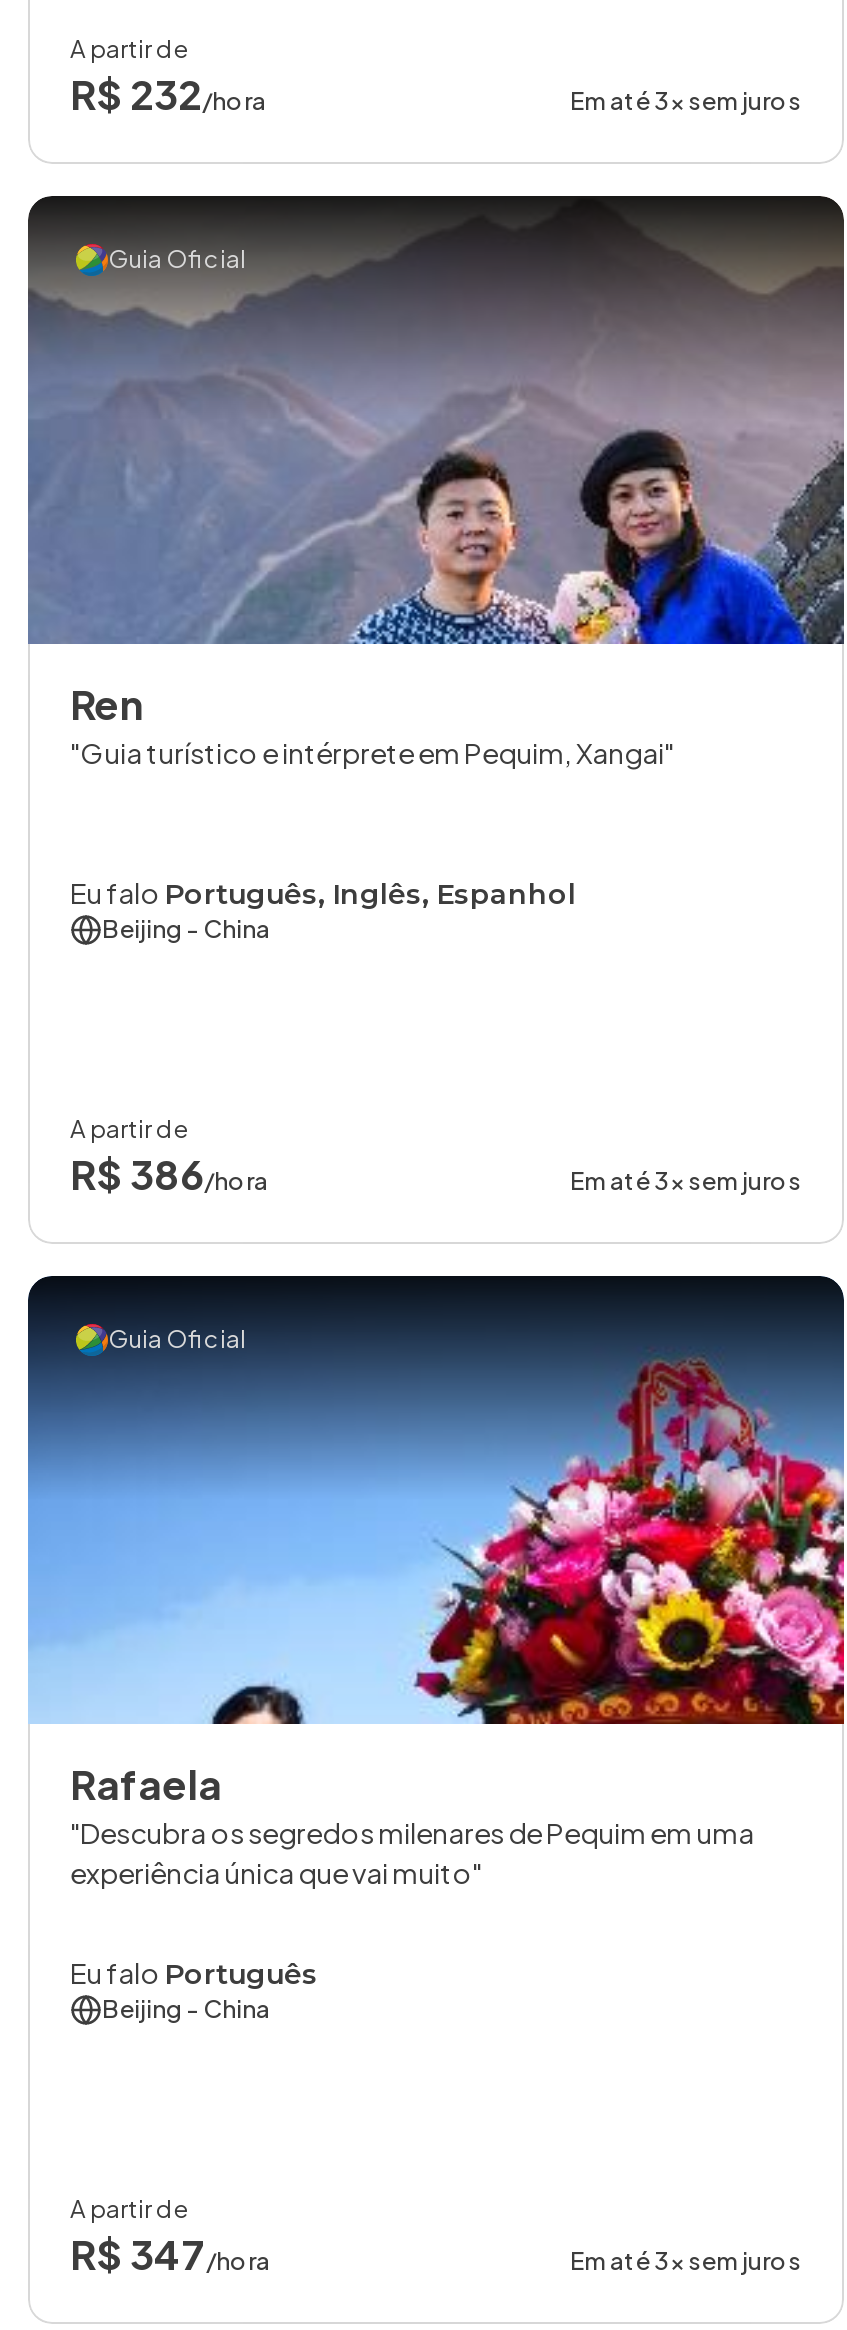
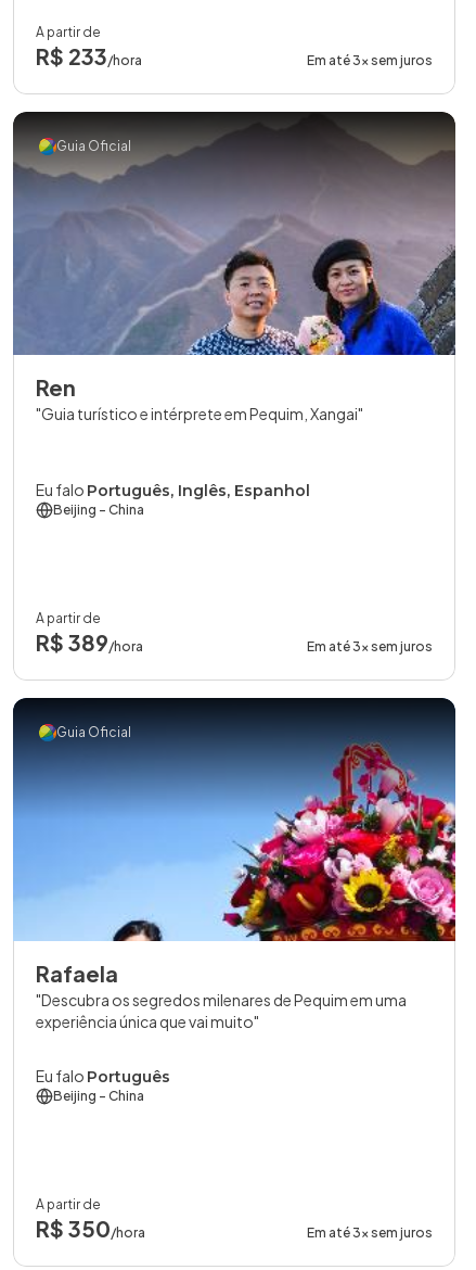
- R$ 232/hora
+ R$ 233/hora

- R$ 386/hora
+ R$ 389/hora

- R$ 347/hora
+ R$ 350/hora
